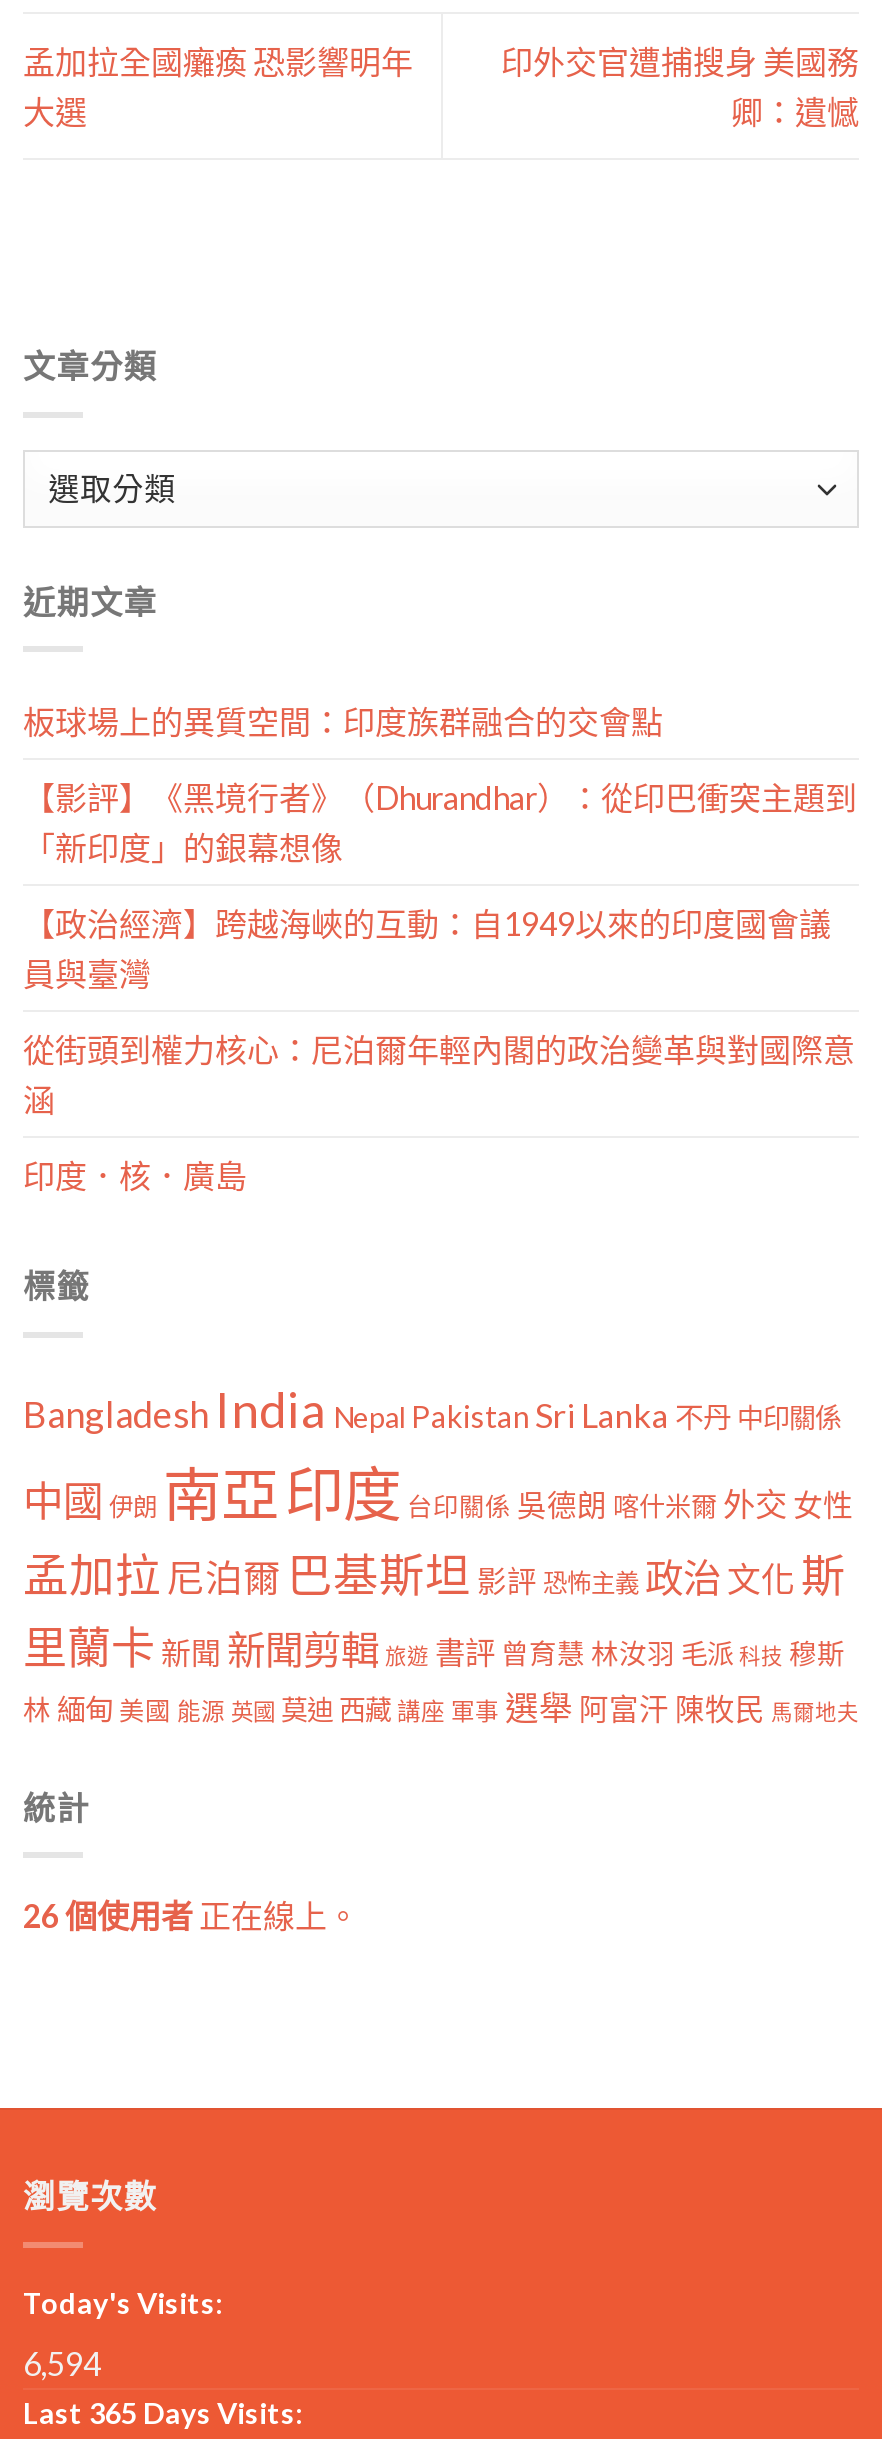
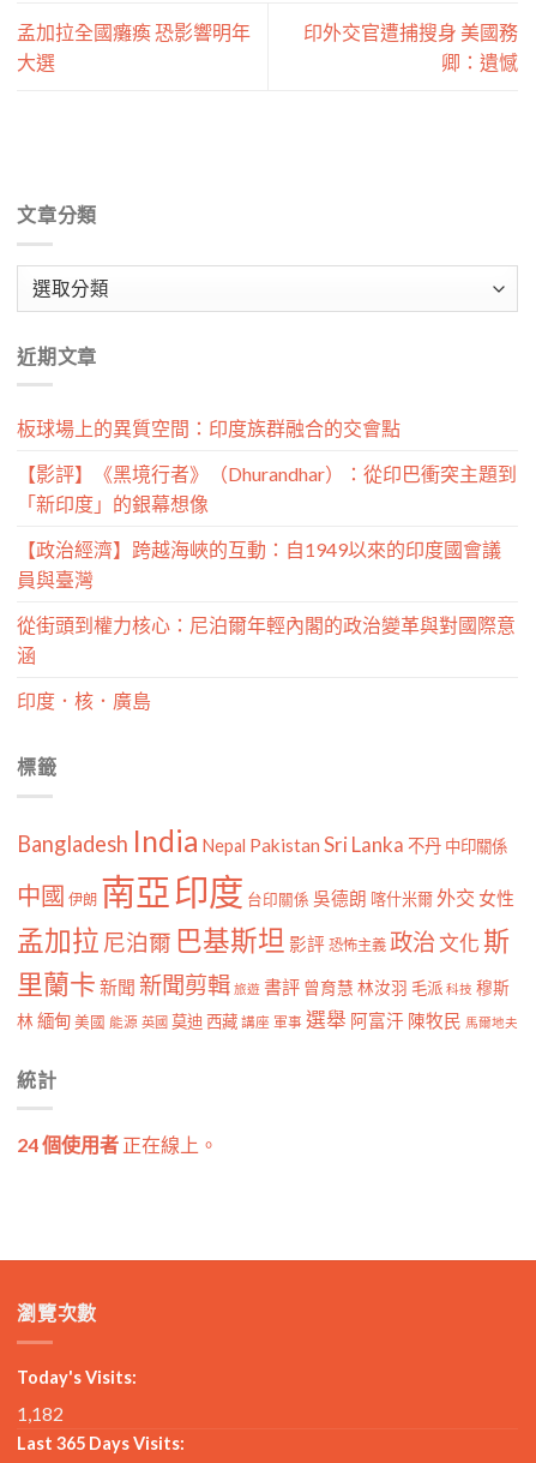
- 26 個使用者正在線上。
+ 24 個使用者正在線上。

- 6,594
+ 1,182
